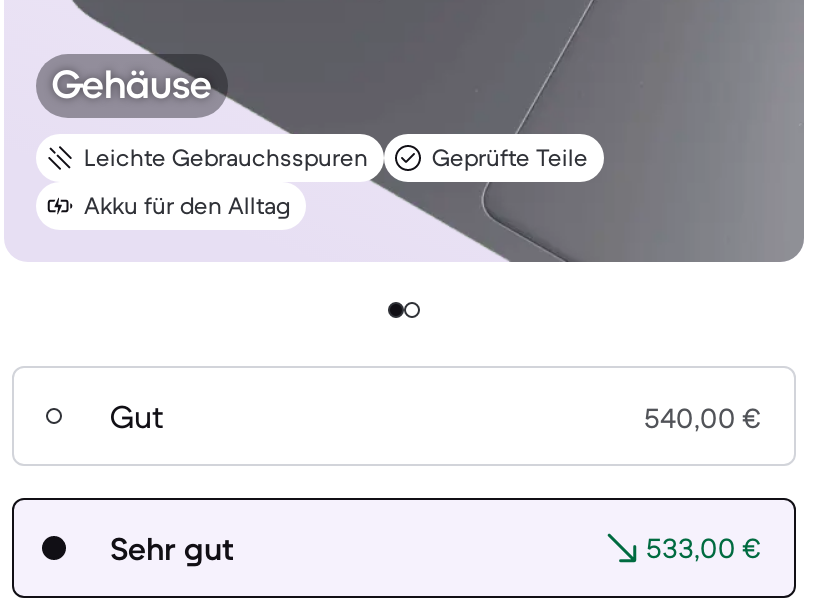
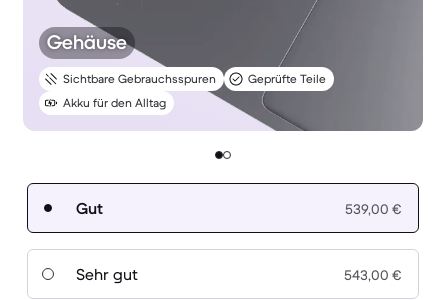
- Leichte Gebrauchsspuren
+ Sichtbare Gebrauchsspuren

- 540,00 €
+ 539,00 €

- 533,00 €
+ 543,00 €
